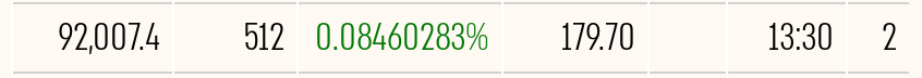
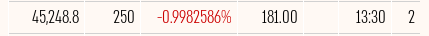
- 92,007.4
+ 45,248.8

- 512
+ 250

- 0.08460283%
+ -0.9982586%

- 179.70
+ 181.00
